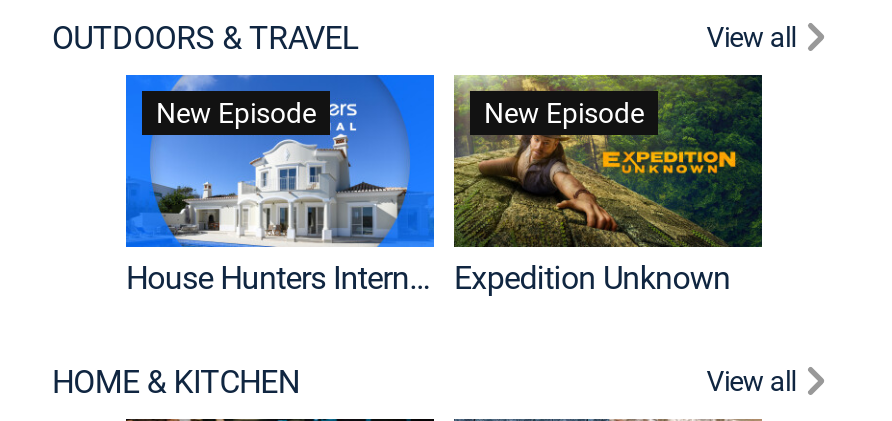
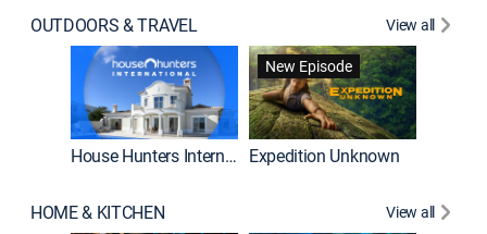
- New Episode
